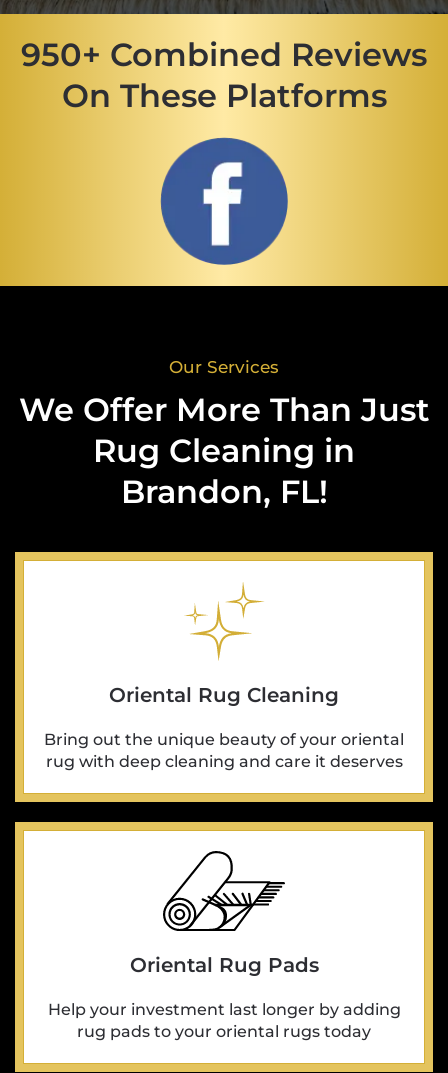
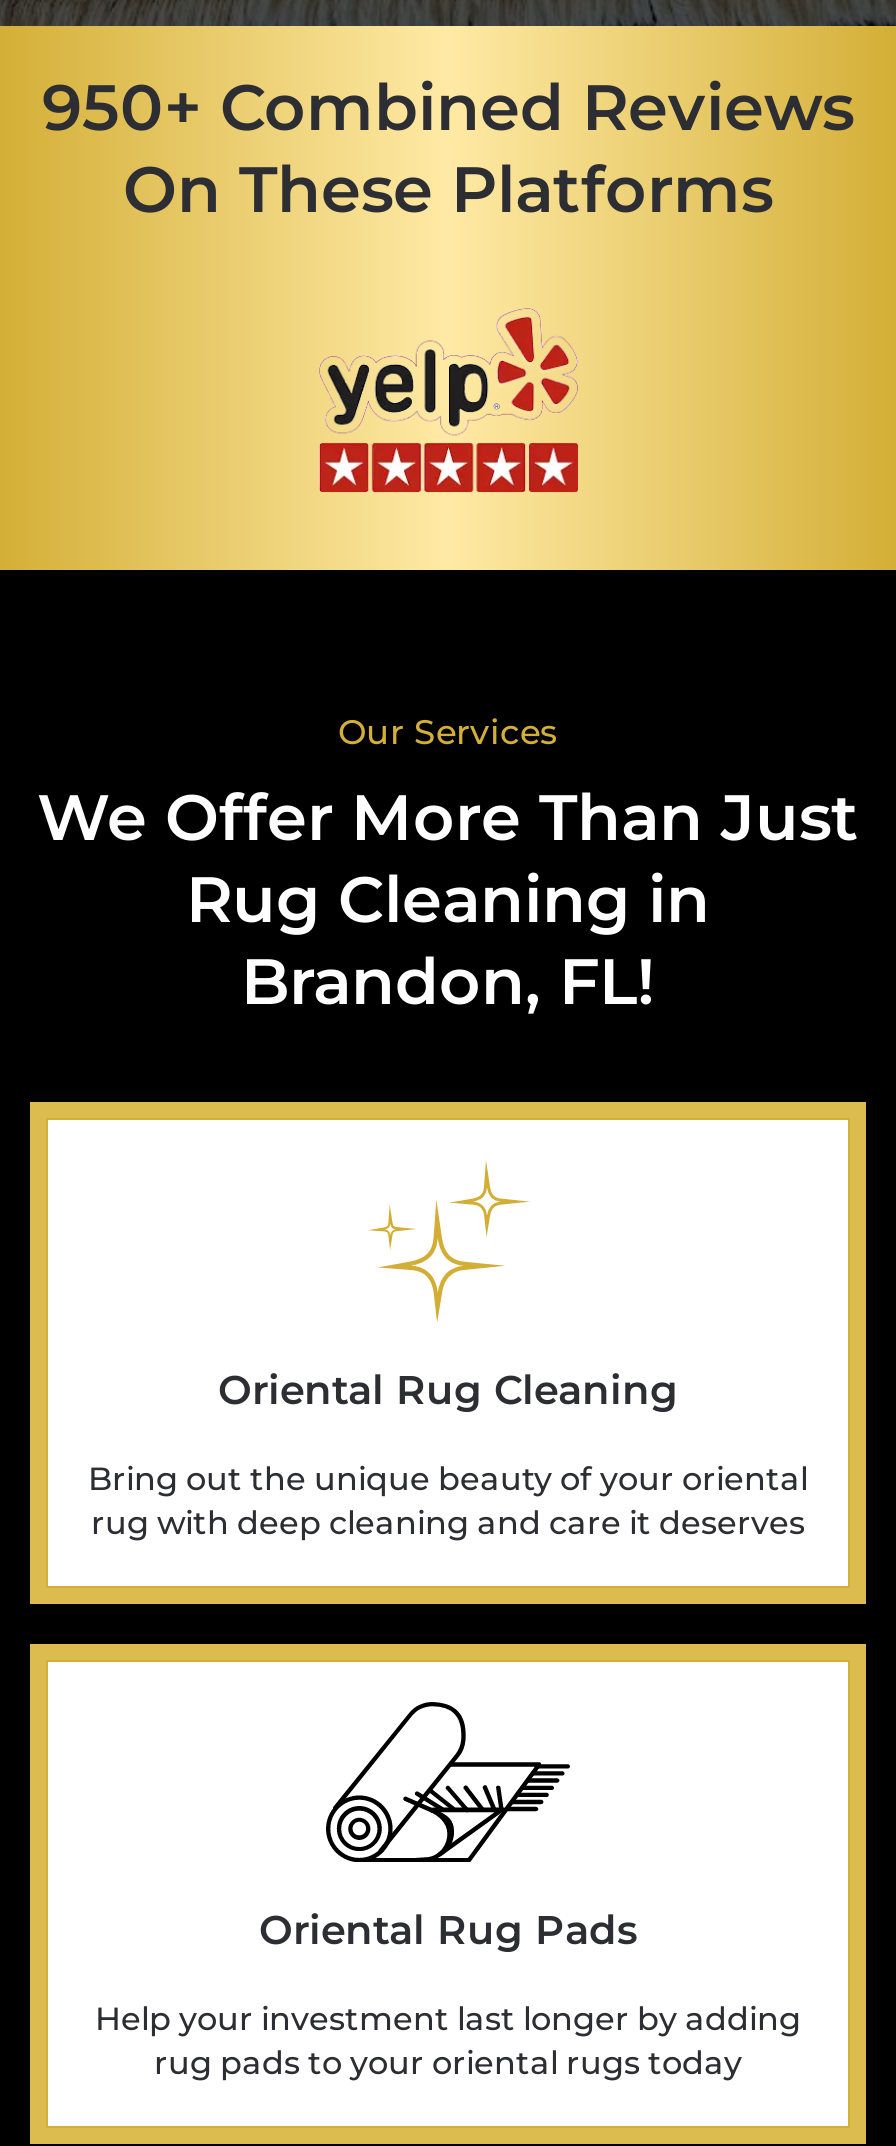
- [image]
+ [image]
